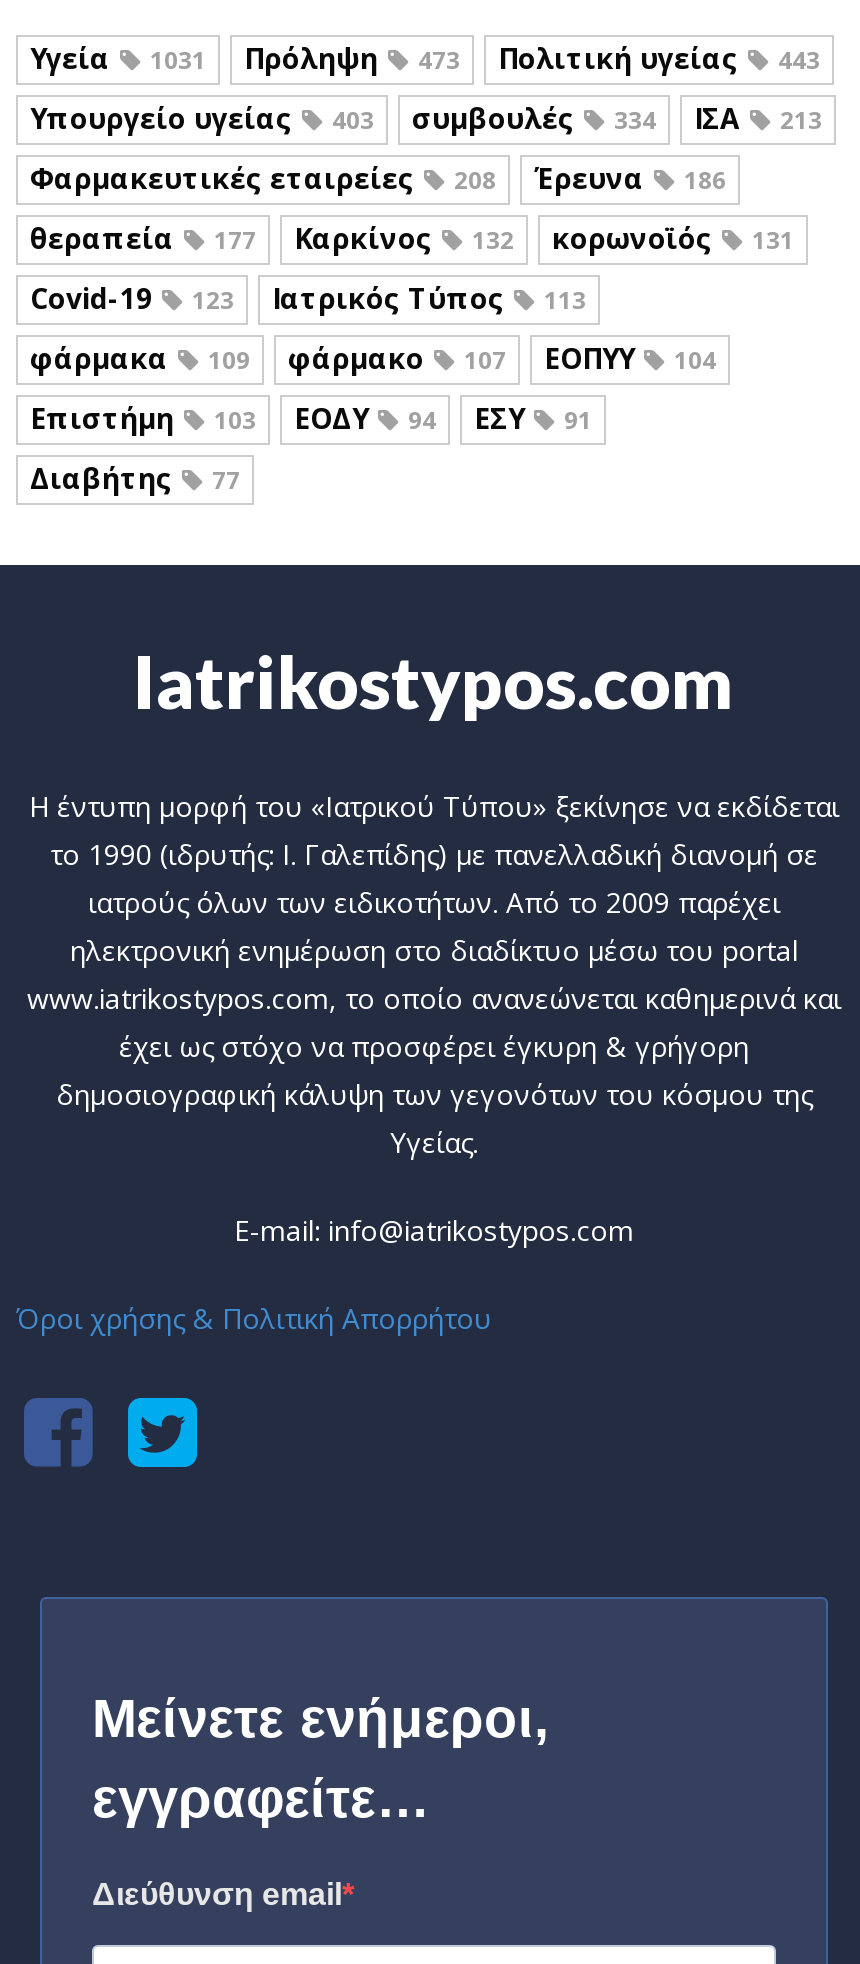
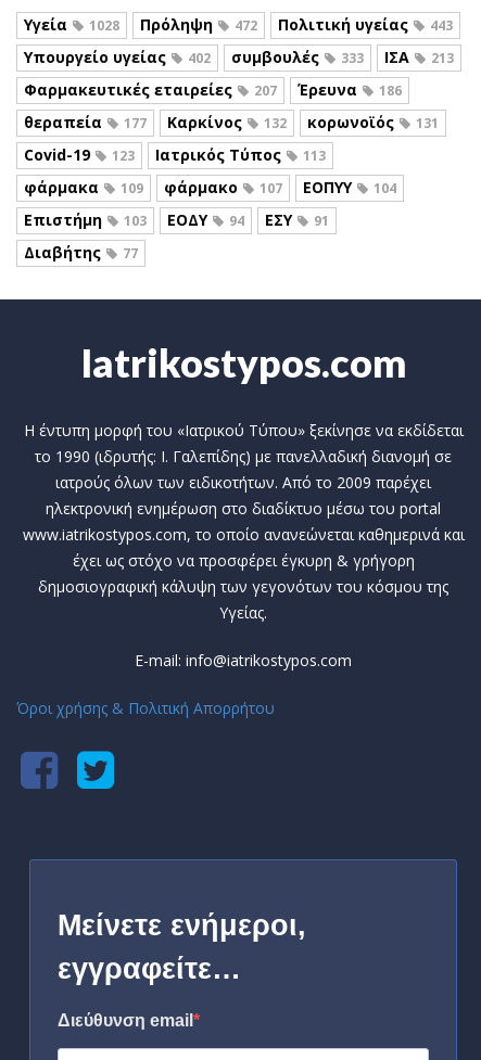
- 1031
+ 1028

- 473
+ 472

- 403
+ 402

- 334
+ 333

- Φαρμακευτικές εταιρείες 208 Έρευνα 186
+ Φαρμακευτικές εταιρείες 207 Έρευνα 186
